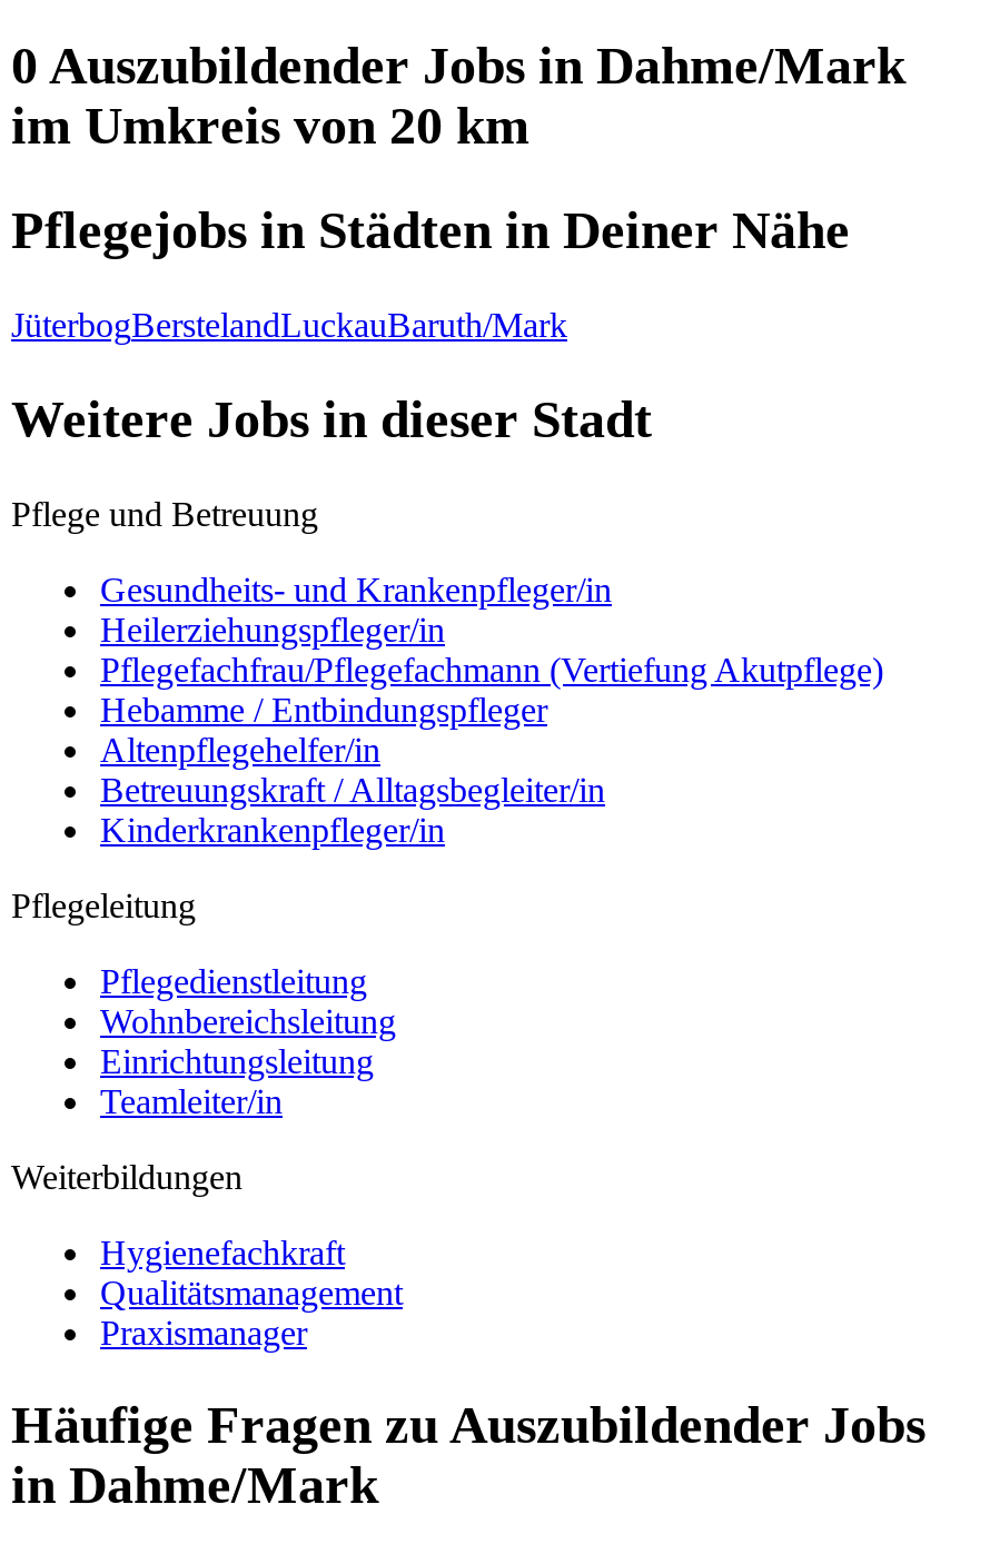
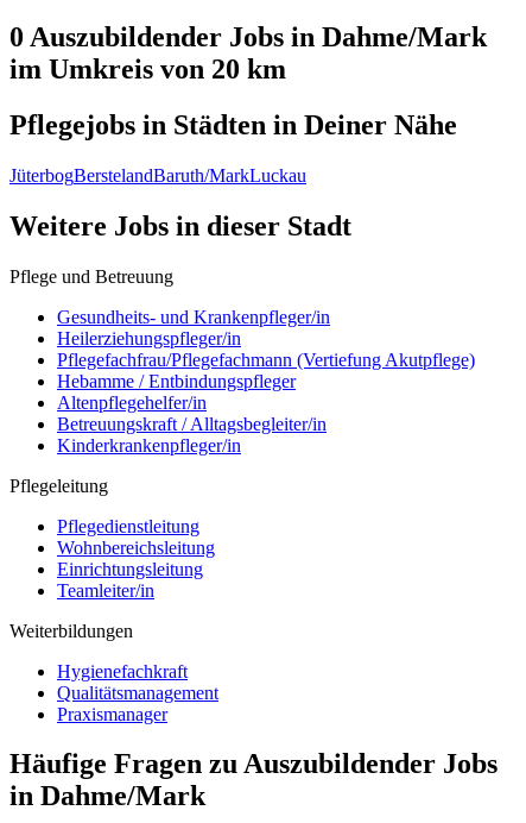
- JüterbogBerstelandLuckauBaruth/Mark
+ JüterbogBerstelandBaruth/MarkLuckau
